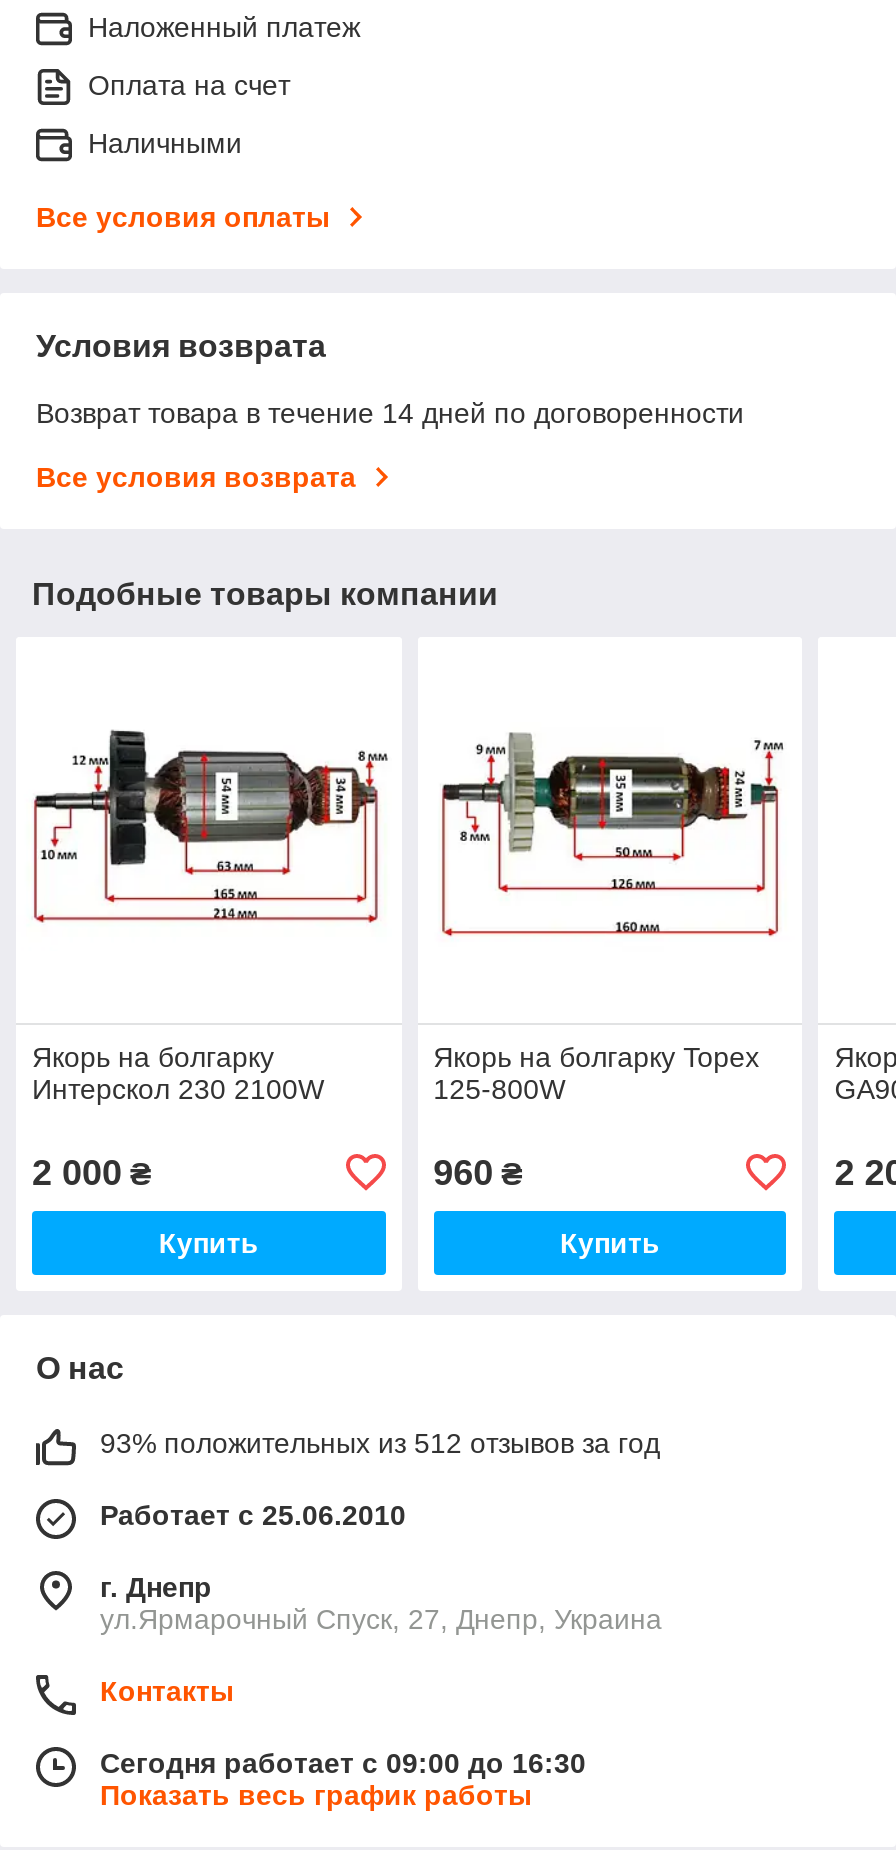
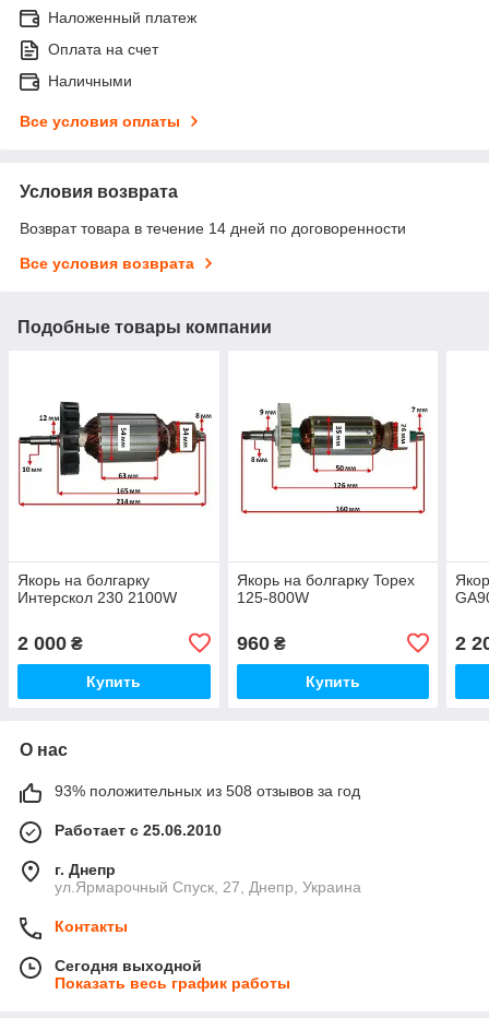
- 93% положительных из 512 отзывов за год
+ 93% положительных из 508 отзывов за год

- Сегодня работает с 09:00 до 16:30
+ Сегодня выходной
